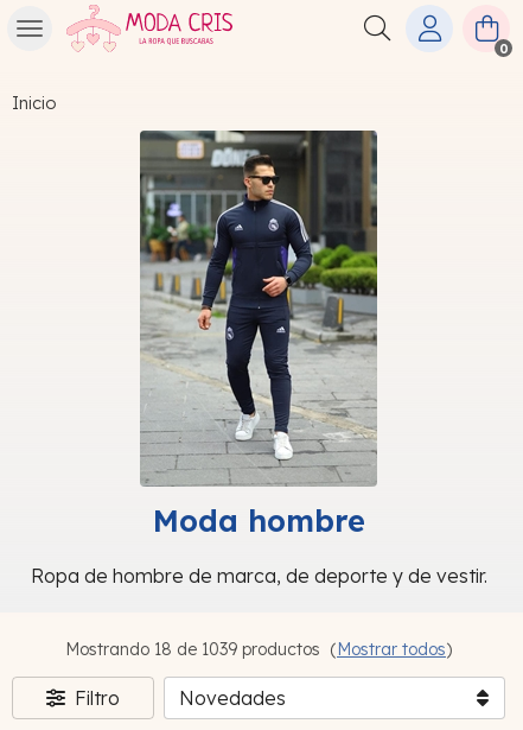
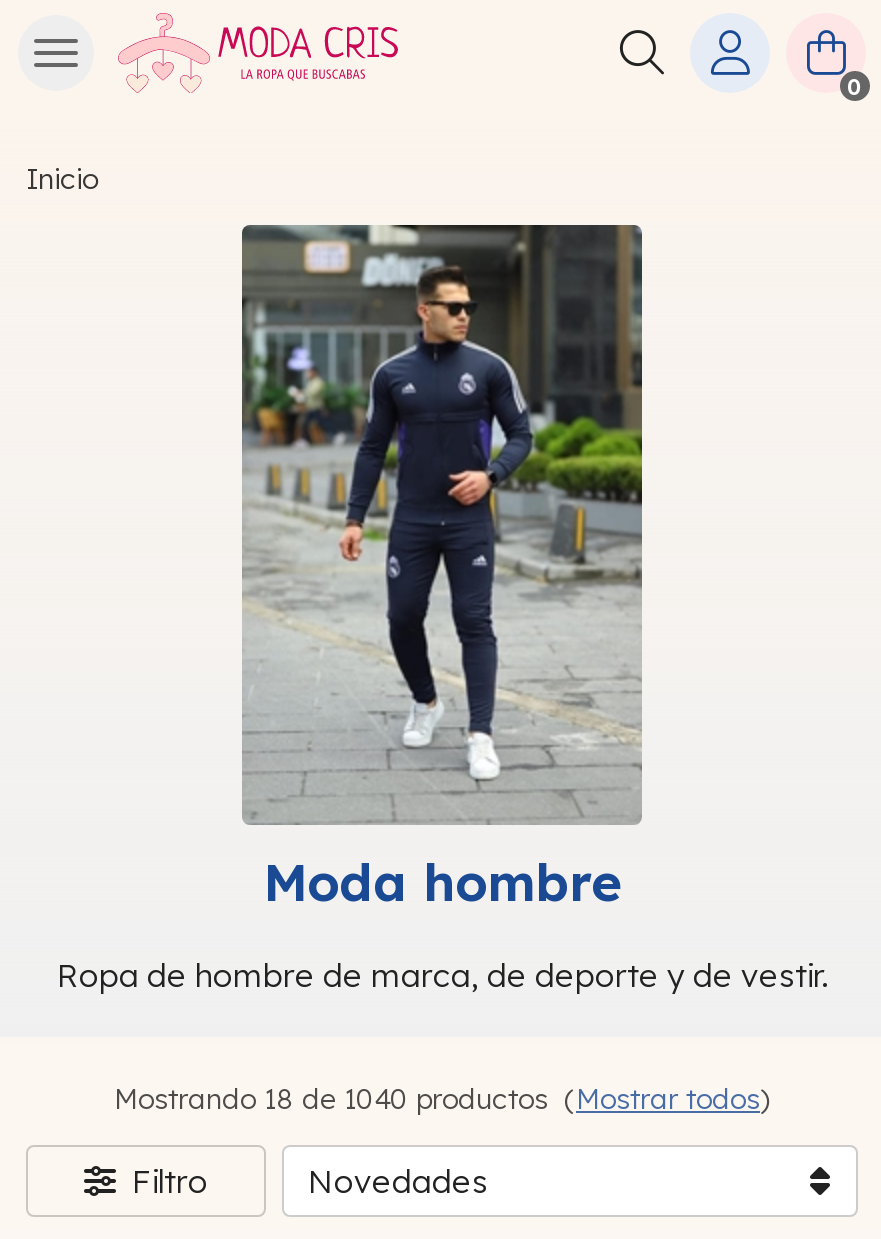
- Mostrando 18 de 1039 productos (Mostrar todos)
+ Mostrando 18 de 1040 productos (Mostrar todos)
